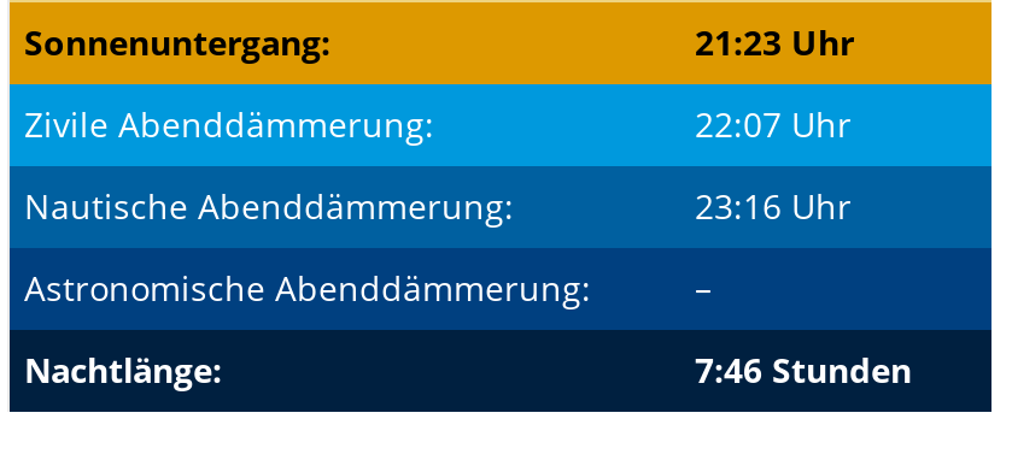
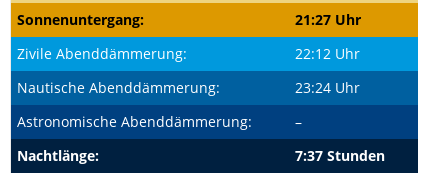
- 21:23 Uhr
+ 21:27 Uhr

- 22:07 Uhr
+ 22:12 Uhr

- 23:16 Uhr
+ 23:24 Uhr

- 7:46 Stunden
+ 7:37 Stunden
